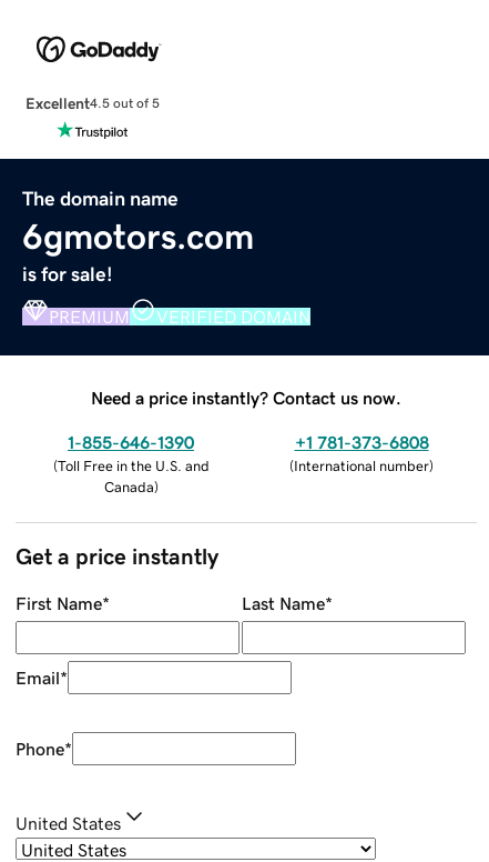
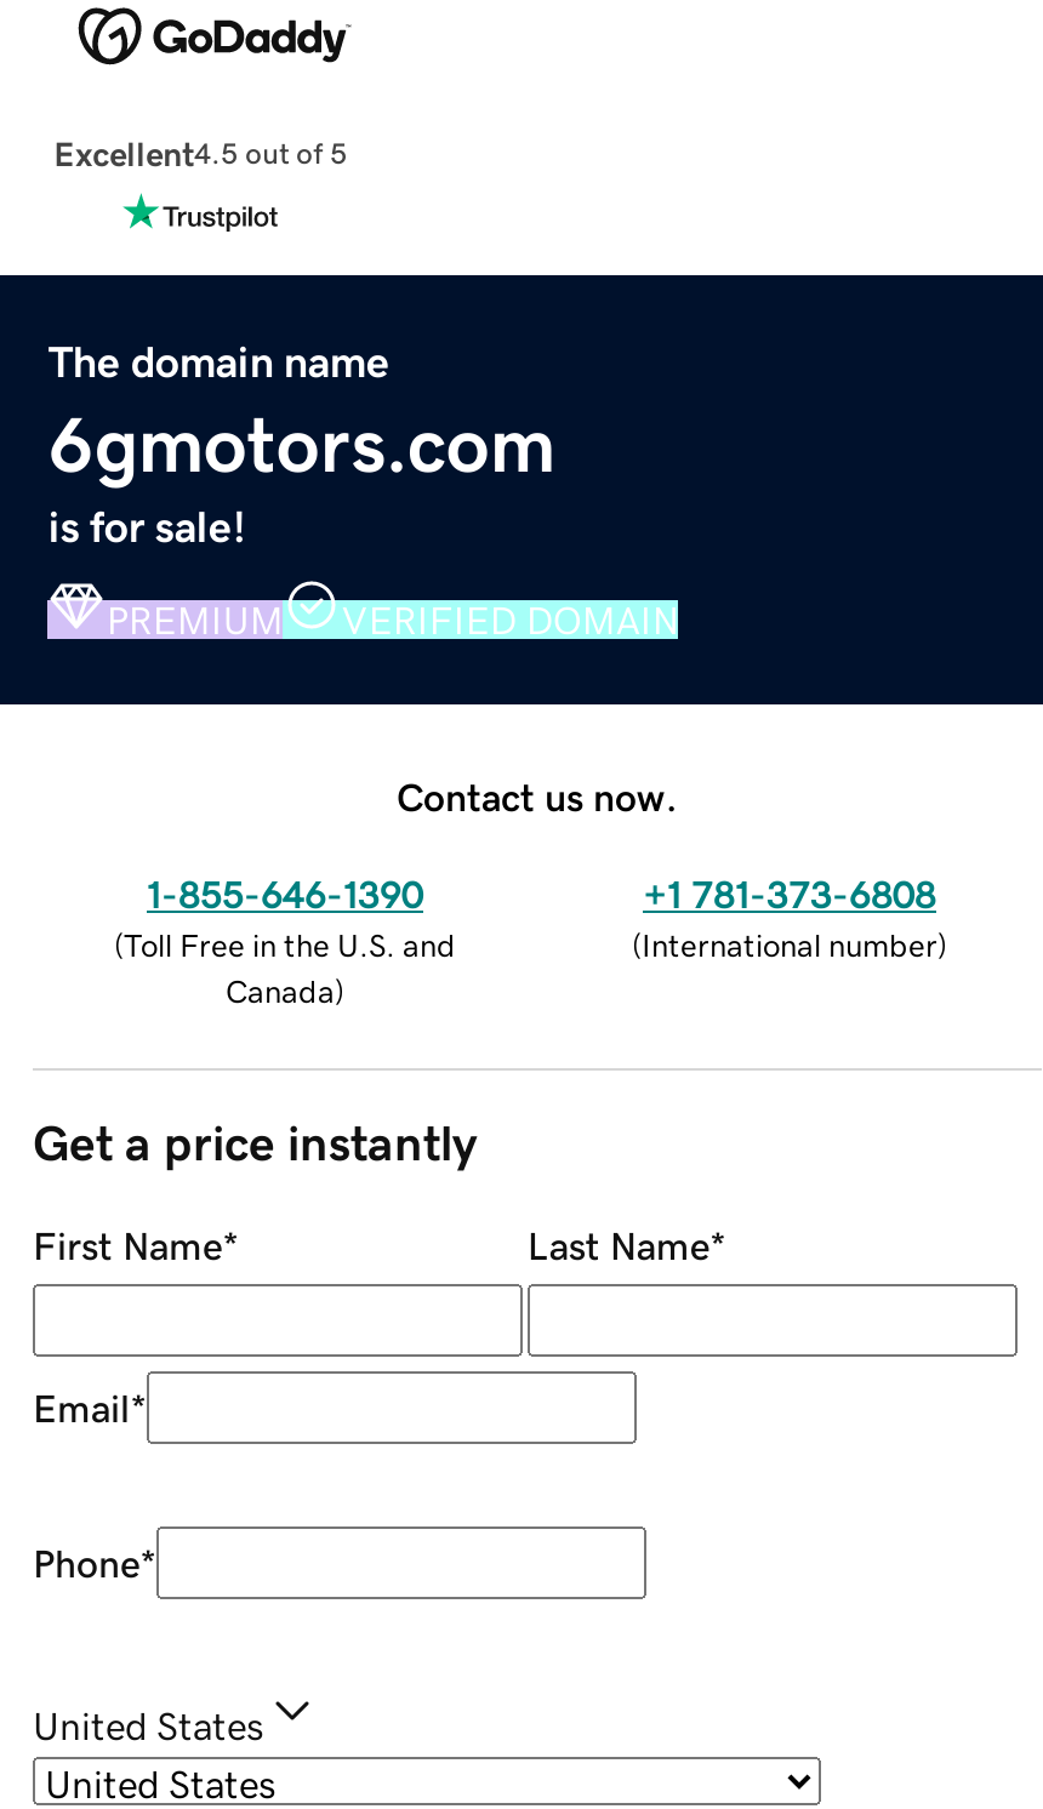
- Need a price instantly? Contact us now.
+ Contact us now.
